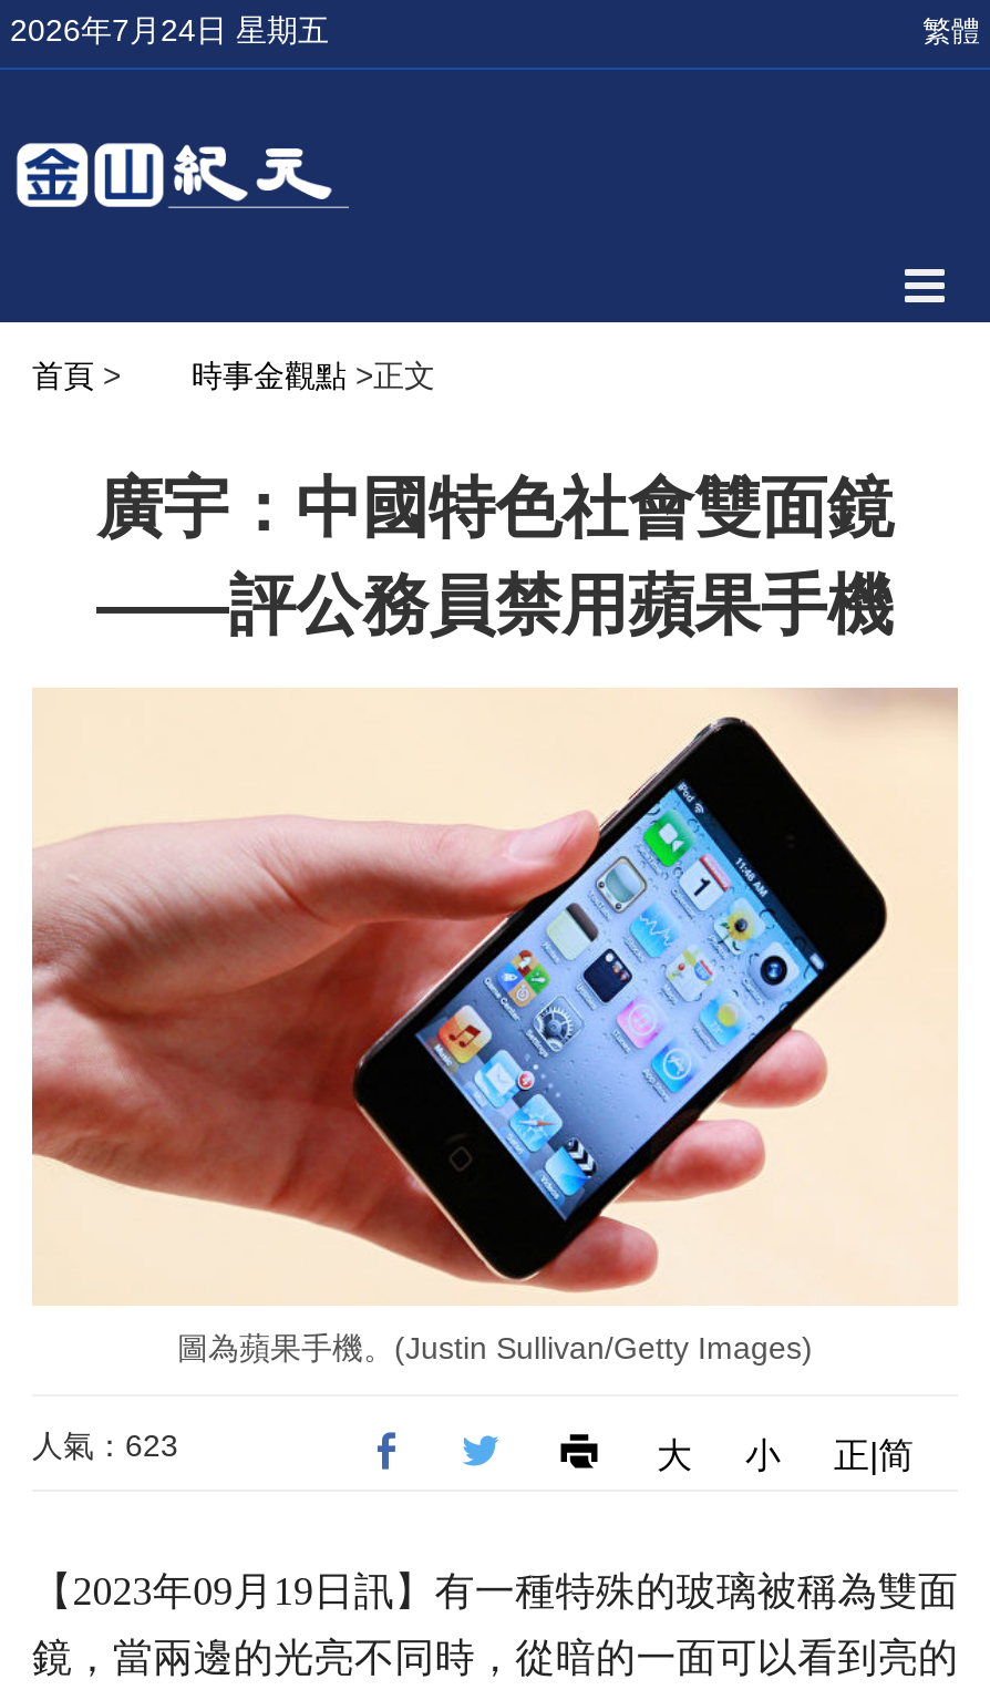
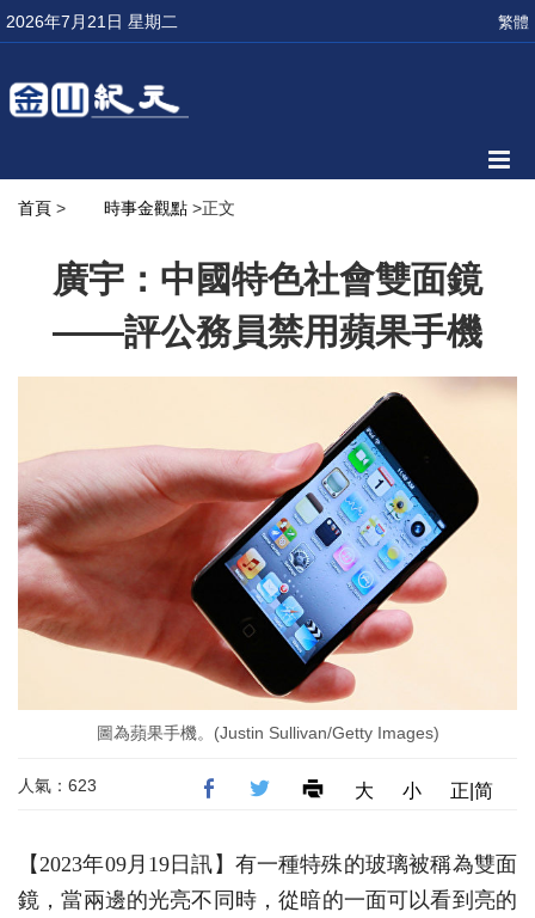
- 2026年7月24日 星期五
+ 2026年7月21日 星期二
